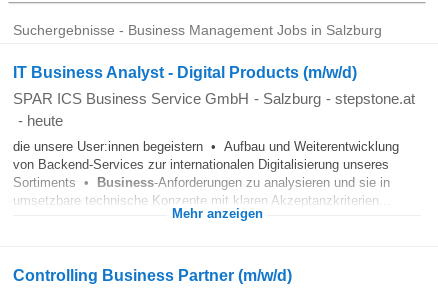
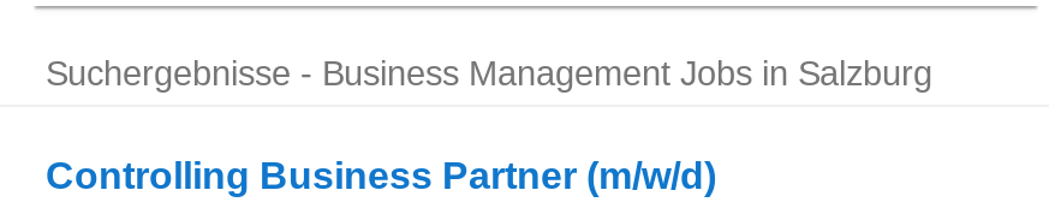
- IT Business Analyst - Digital Products (m/w/d)
- SPAR ICS Business Service GmbH - Salzburg - stepstone.at
- - heute
- die unsere User:innen begeistern • Aufbau und Weiterentwicklung
- von Backend-Services zur internationalen Digitalisierung unseres
- Sortiments • Business-Anforderungen zu analysieren und sie in
- umsetzbare technische Konzepte mit klaren Akzeptanzkriterien...
- Mehr anzeigen
